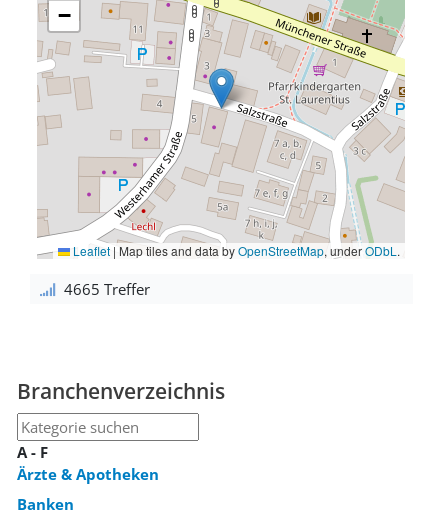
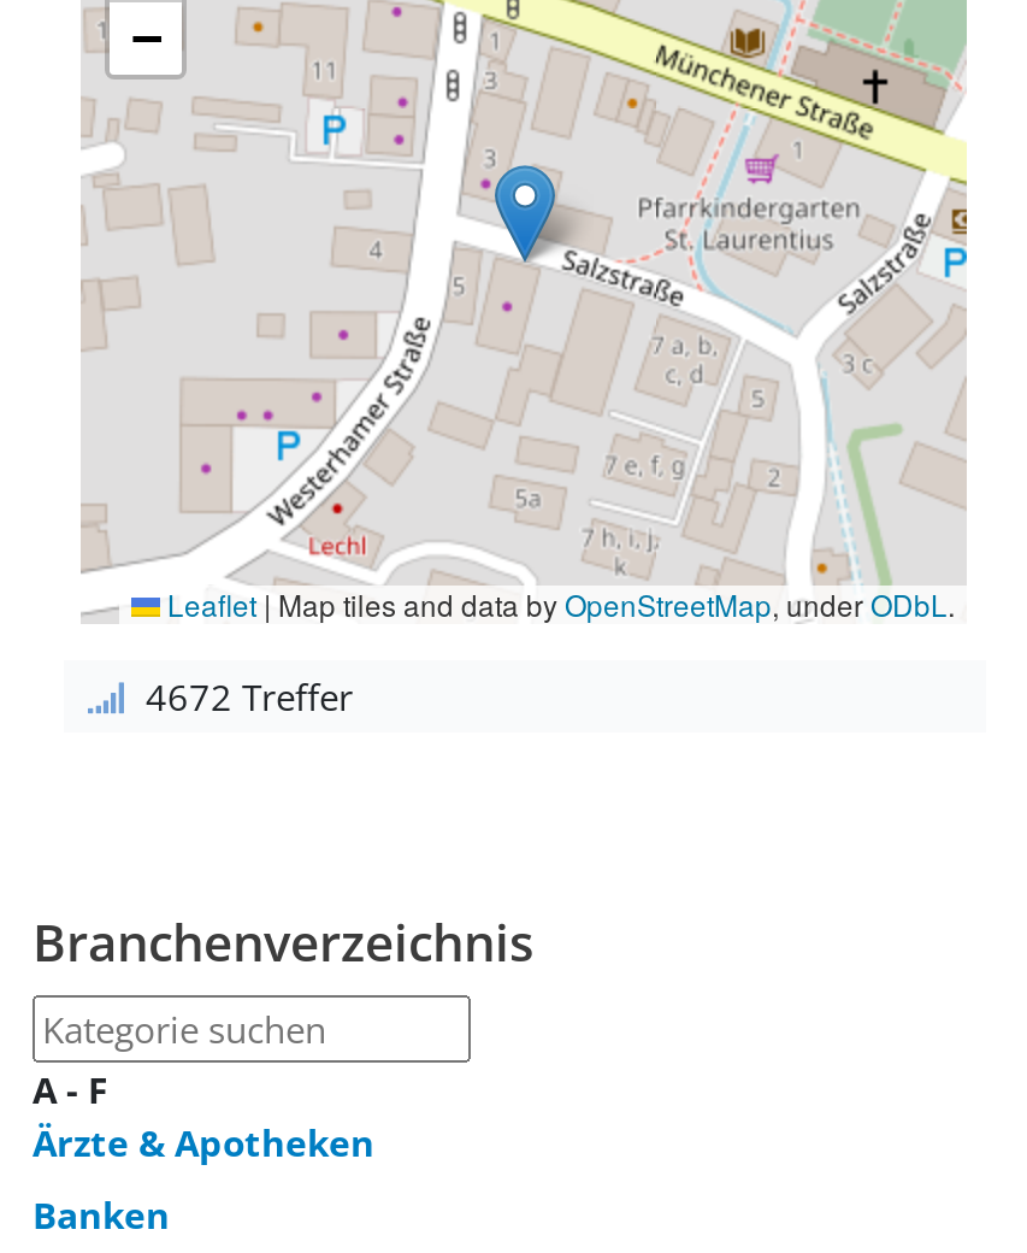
- 4665 Treffer
+ 4672 Treffer
